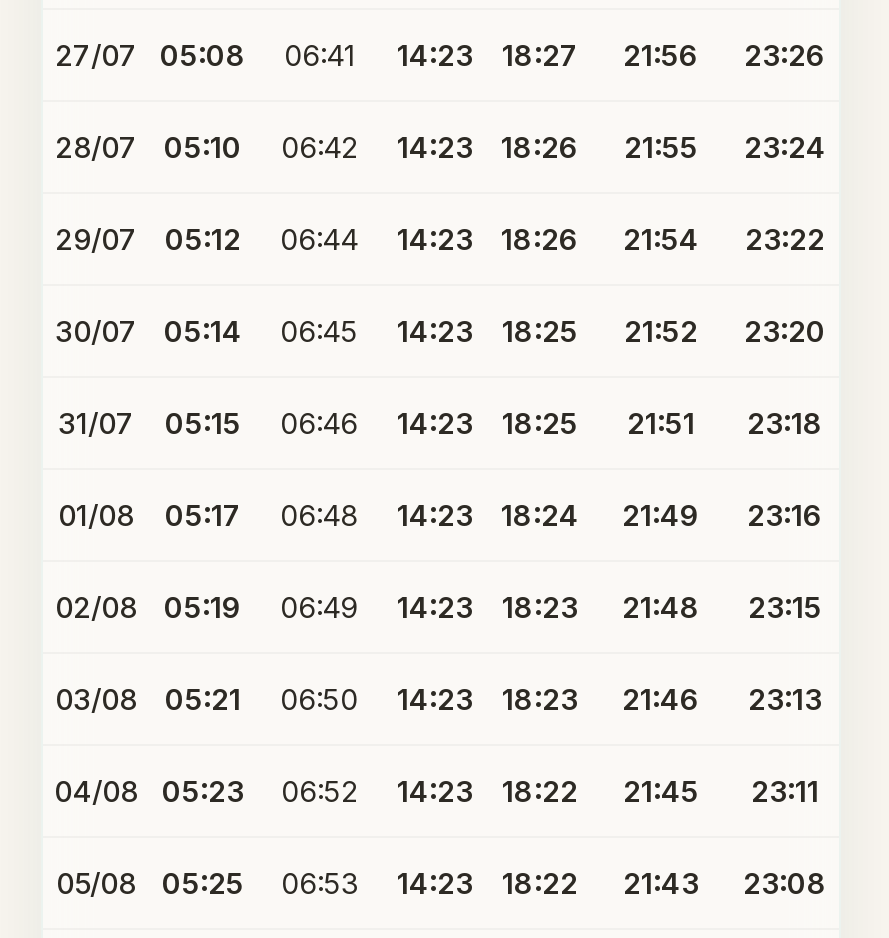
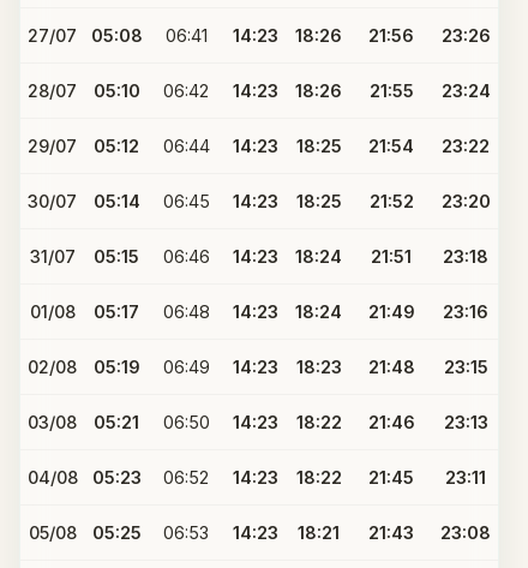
- 27/07 05:08 06:41 14:23 18:27 21:56 23:26
+ 27/07 05:08 06:41 14:23 18:26 21:56 23:26

- 29/07 05:12 06:44 14:23 18:26 21:54 23:22
+ 29/07 05:12 06:44 14:23 18:25 21:54 23:22

- 31/07 05:15 06:46 14:23 18:25 21:51 23:18
+ 31/07 05:15 06:46 14:23 18:24 21:51 23:18

- 03/08 05:21 06:50 14:23 18:23 21:46 23:13
+ 03/08 05:21 06:50 14:23 18:22 21:46 23:13

- 05/08 05:25 06:53 14:23 18:22 21:43 23:08
+ 05/08 05:25 06:53 14:23 18:21 21:43 23:08
